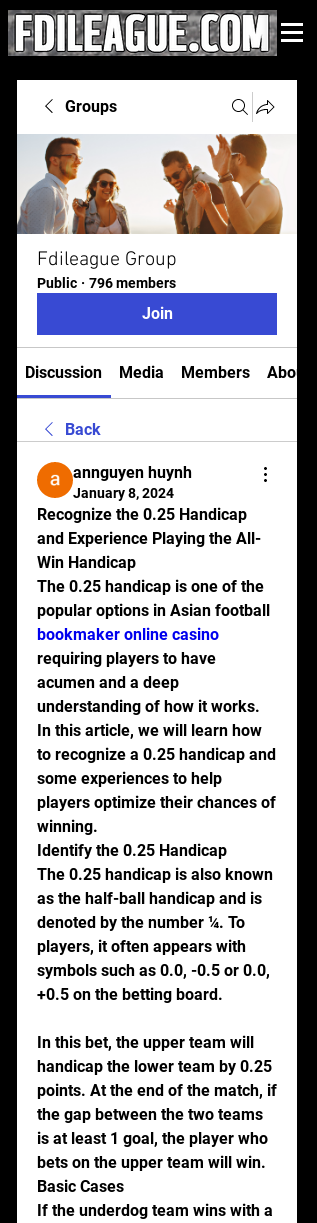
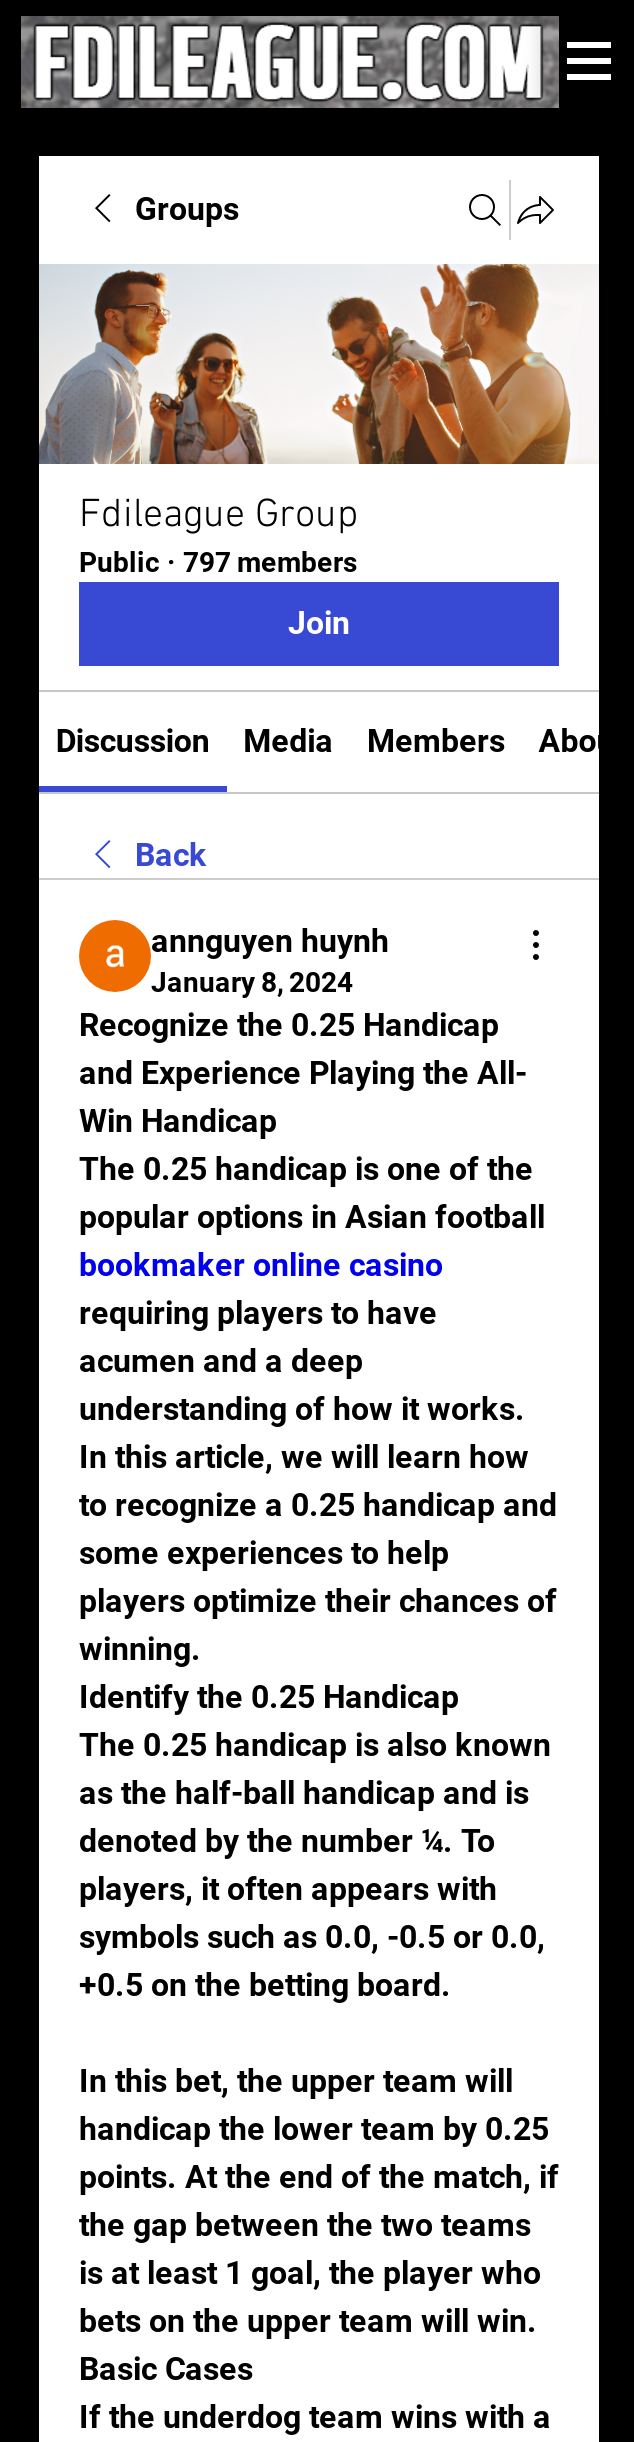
- Public · 796 members
+ Public · 797 members
